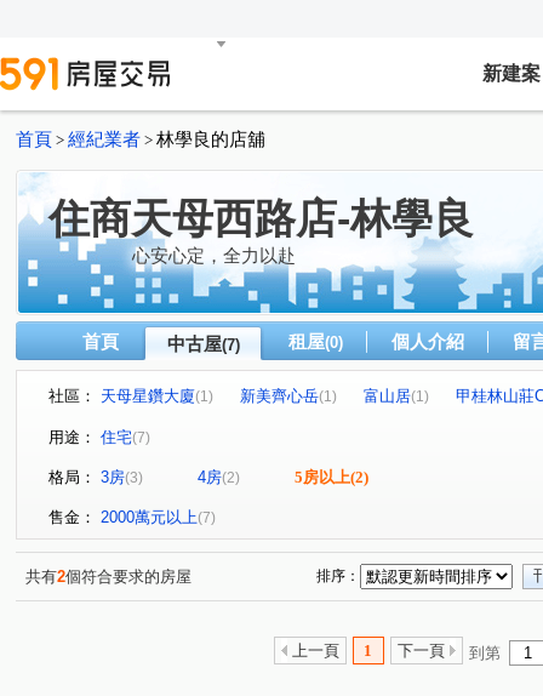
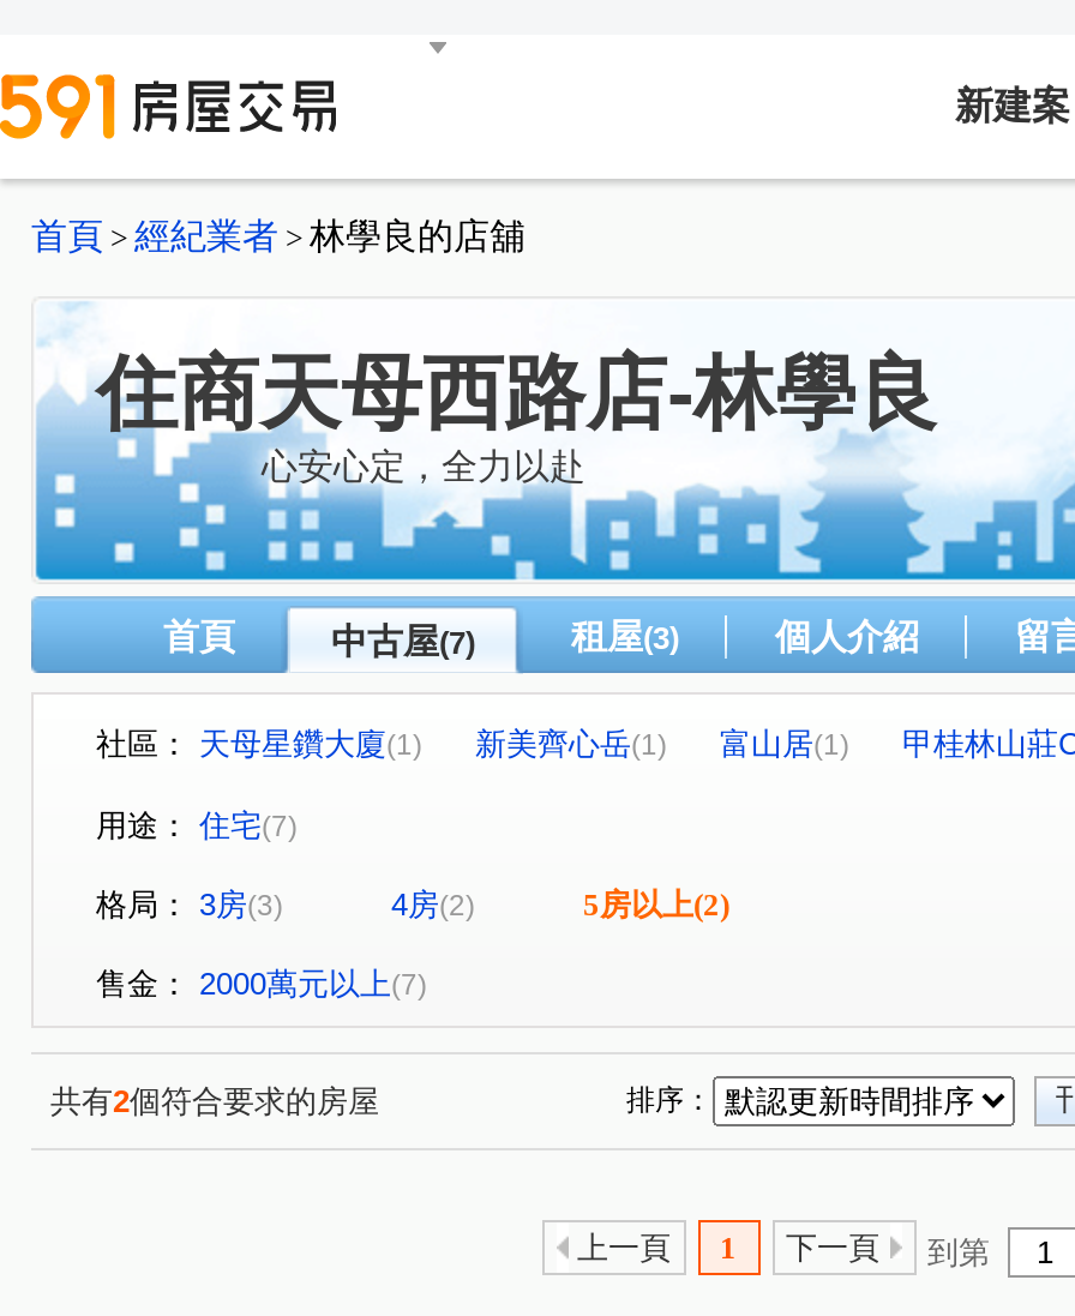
- 租屋(0)
+ 租屋(3)
